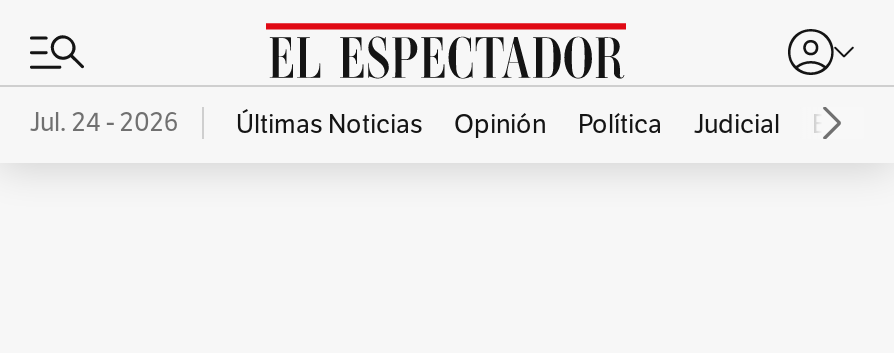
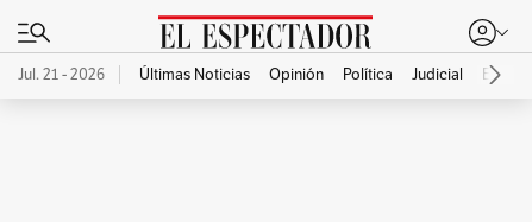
- Jul. 24 - 2026
+ Jul. 21 - 2026
